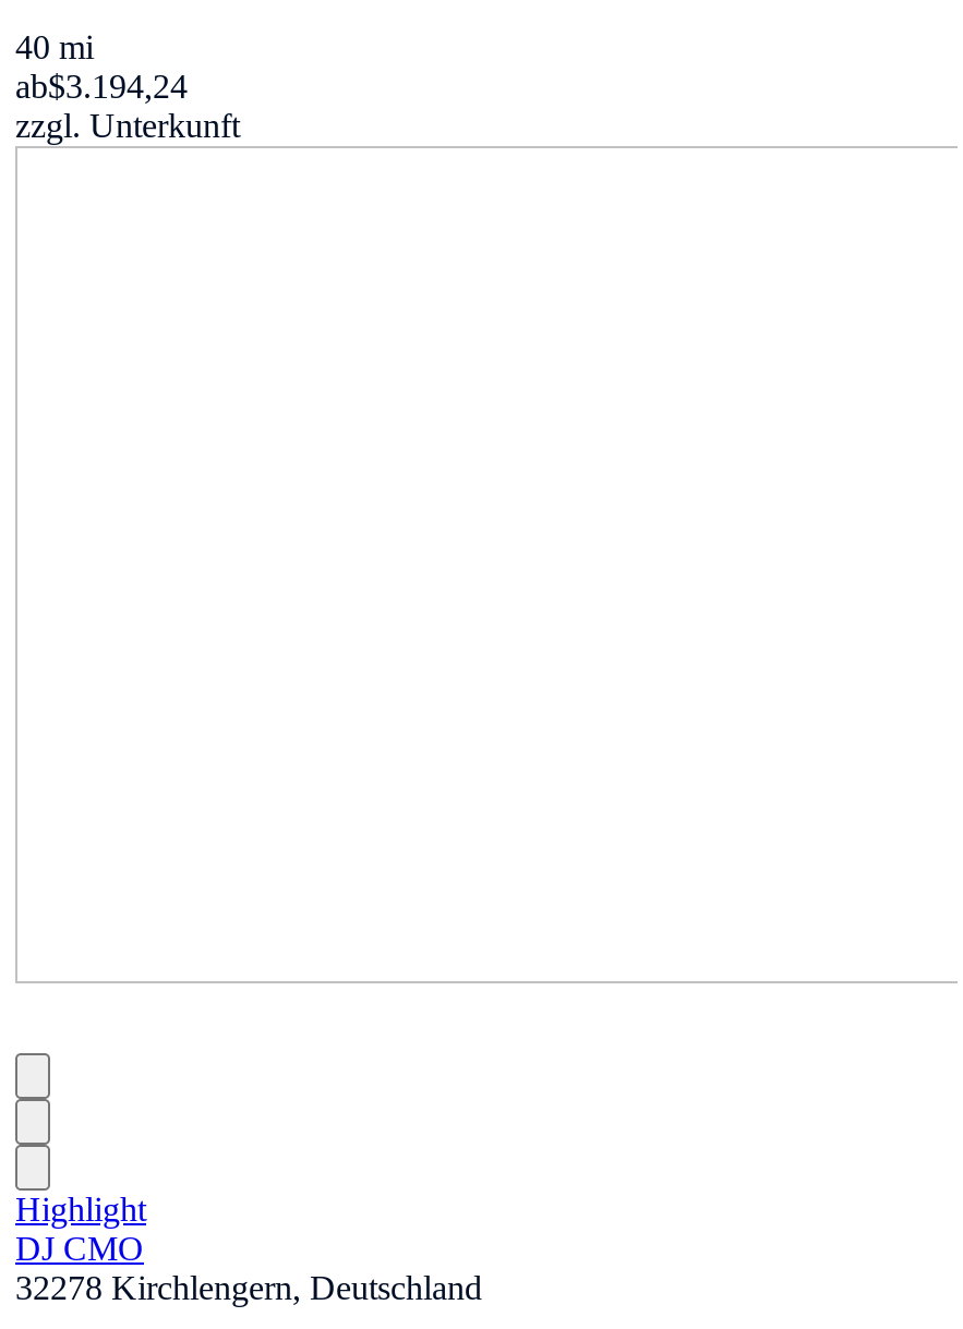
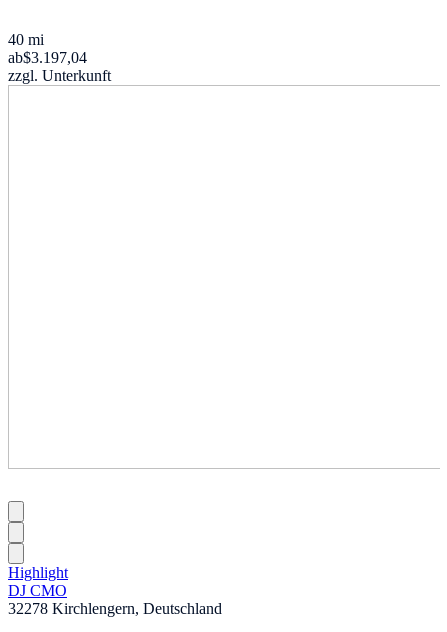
- ab$3.194,24
+ ab$3.197,04
